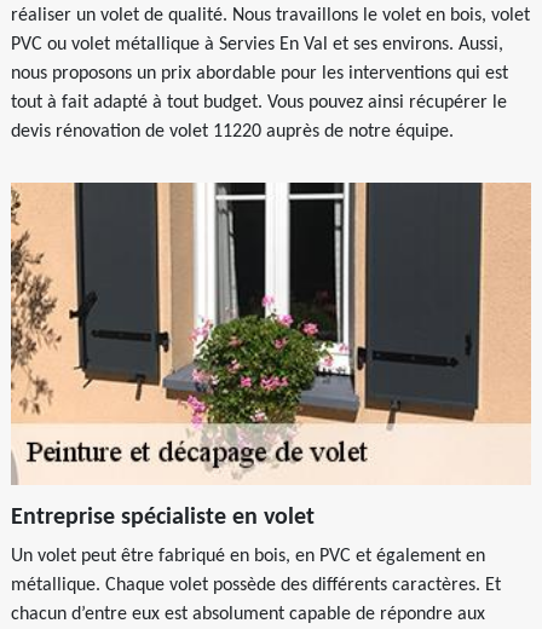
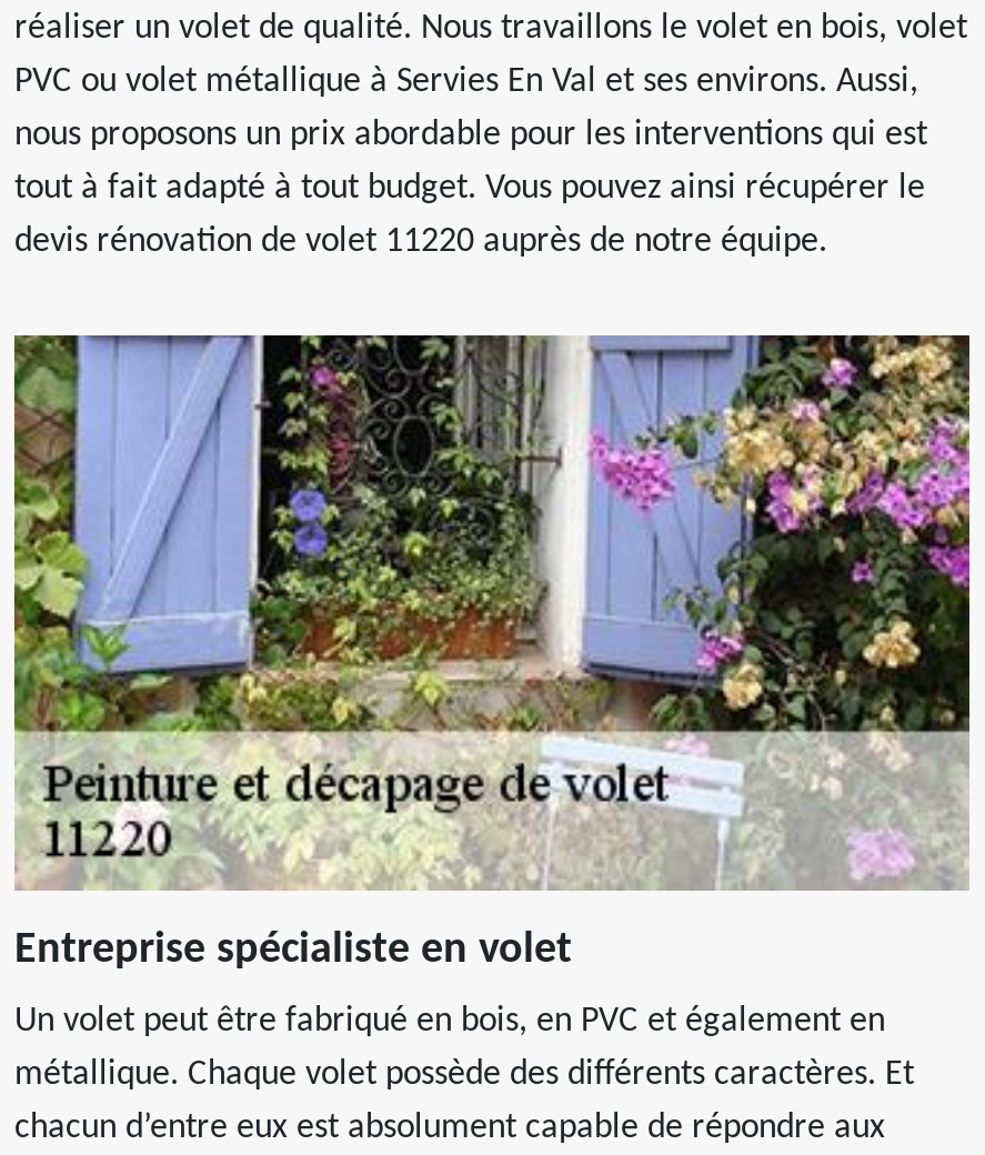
- [image]
+ [image]
